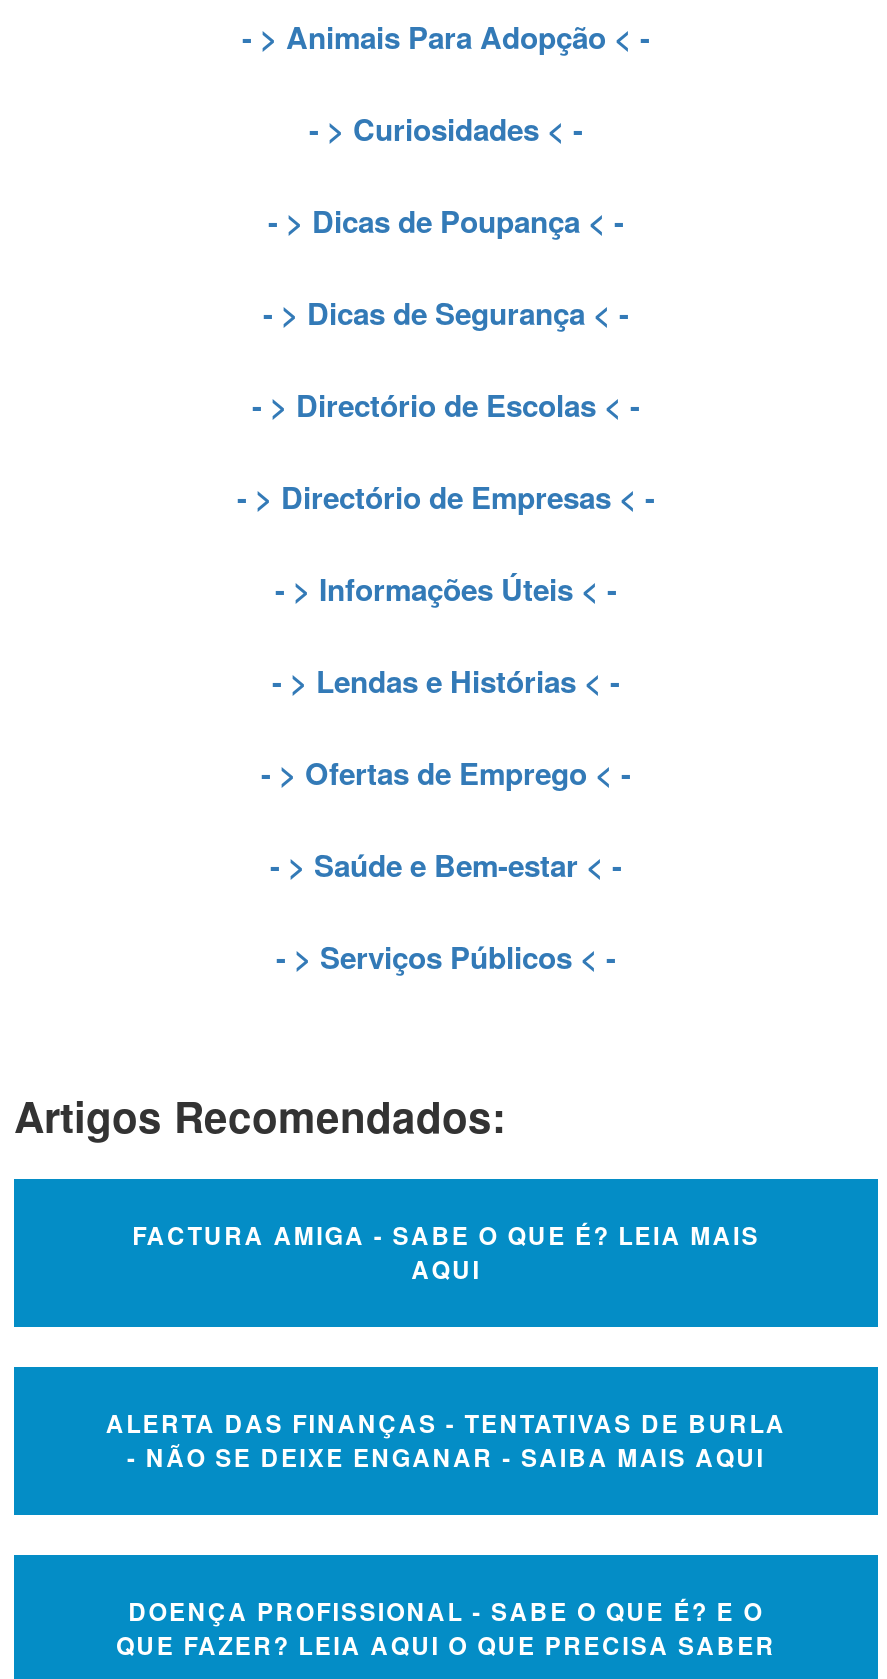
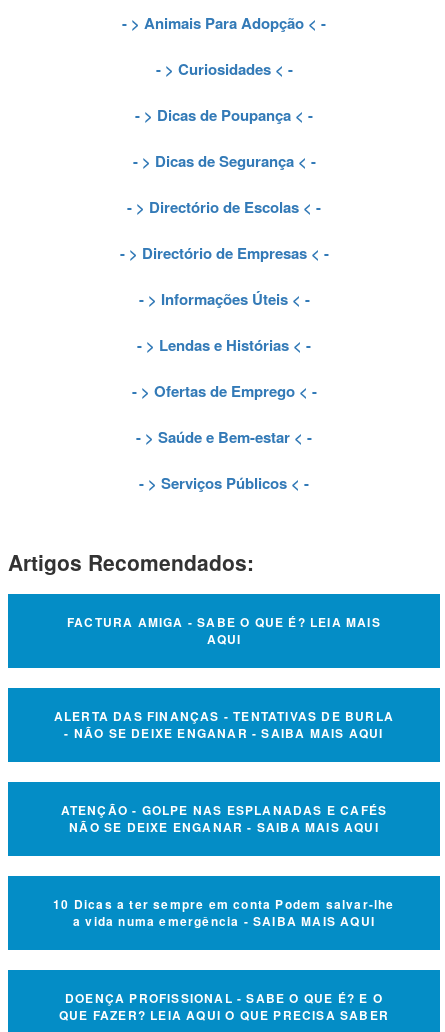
+ 10 Dicas a ter sempre em conta Podem salvar-lhe
+ a vida numa emergência - SAIBA MAIS AQUI

+ ATENÇÃO - GOLPE NAS ESPLANADAS E CAFÉS
+ NÃO SE DEIXE ENGANAR - SAIBA MAIS AQUI
